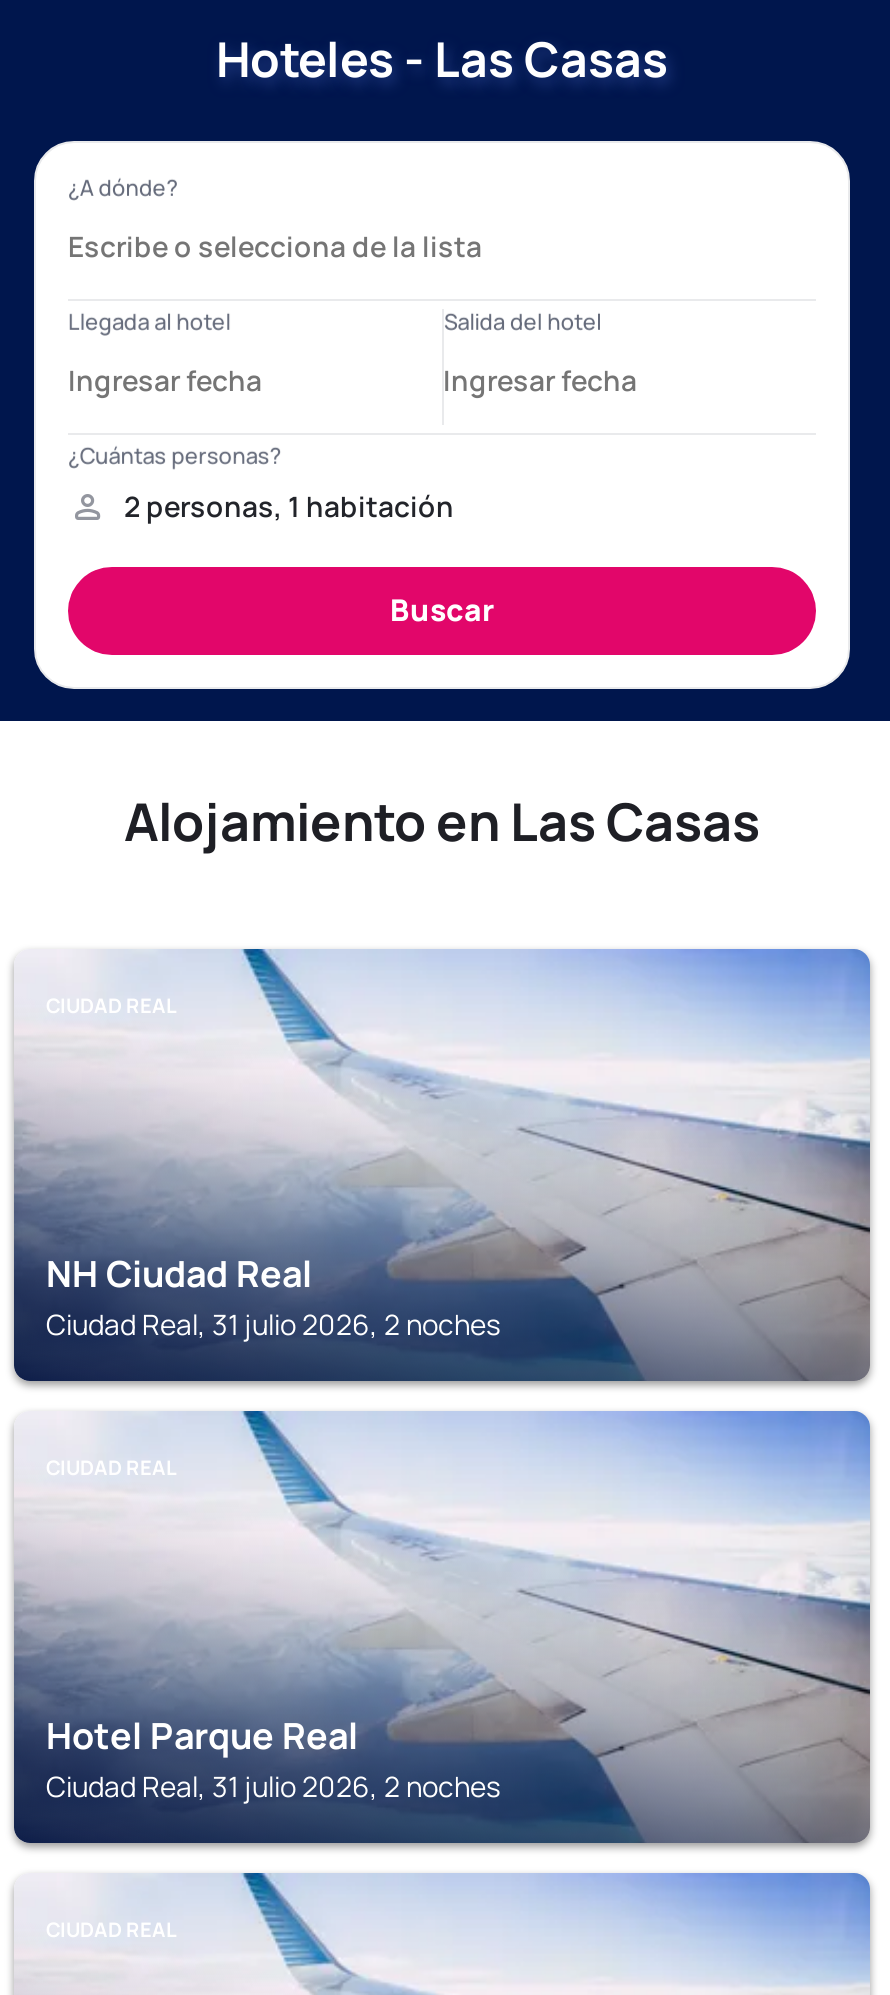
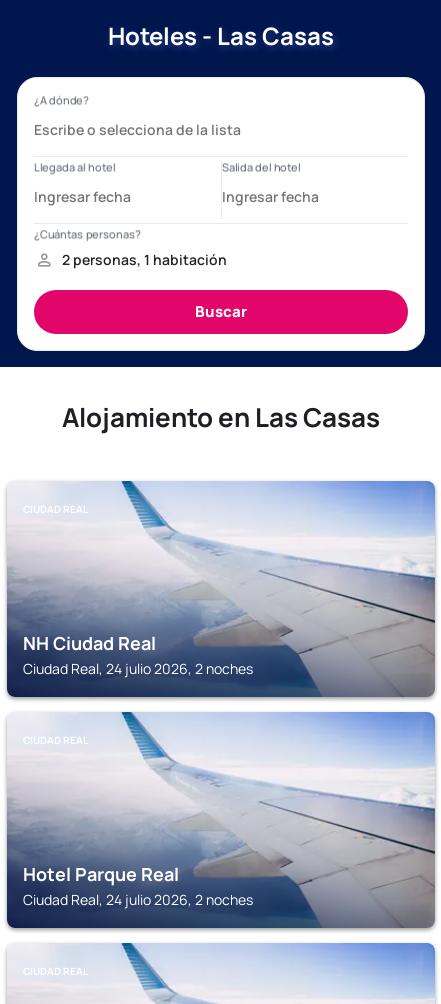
- Ciudad Real, 31 julio 2026, 2 noches
+ Ciudad Real, 24 julio 2026, 2 noches

- Ciudad Real, 31 julio 2026, 2 noches
+ Ciudad Real, 24 julio 2026, 2 noches
